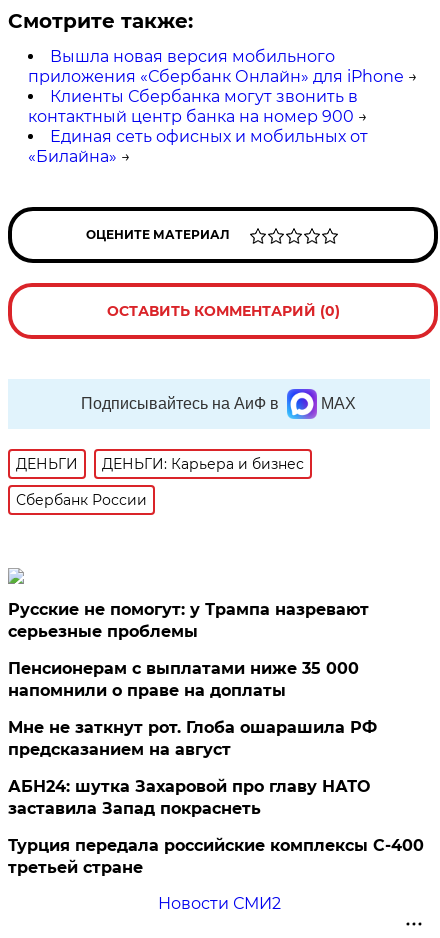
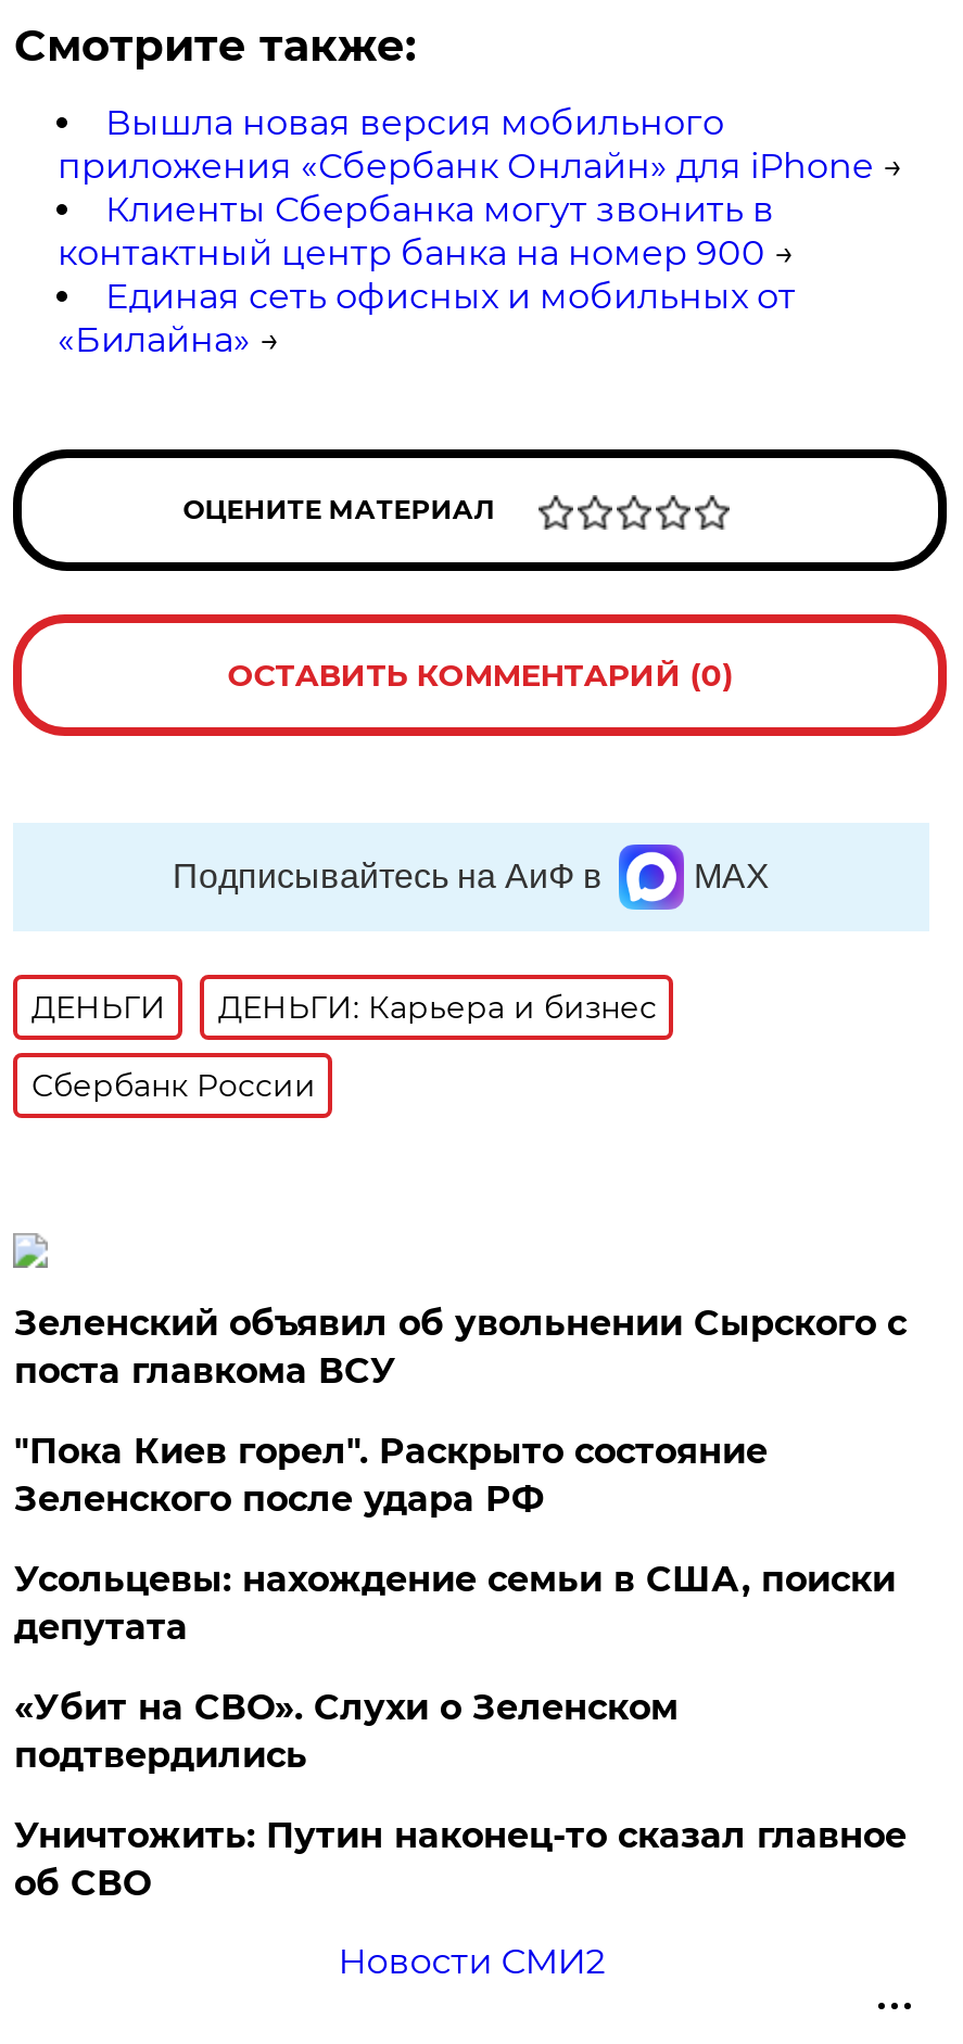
- Русские не помогут: у Трампа назревают
- серьезные проблемы
+ Зеленский объявил об увольнении Сырского с
+ поста главкома ВСУ

- Пенсионерам с выплатами ниже 35 000
- напомнили о праве на доплаты
+ "Пока Киев горел". Раскрыто состояние
+ Зеленского после удара РФ

- Мне не заткнут рот. Глоба ошарашила РФ
- предсказанием на август
+ Усольцевы: нахождение семьи в США, поиски
+ депутата

- АБН24: шутка Захаровой про главу НАТО
- заставила Запад покраснеть
+ «Убит на СВО». Слухи о Зеленском
+ подтвердились

- Турция передала российские комплексы С-400
- третьей стране
+ Уничтожить: Путин наконец-то сказал главное
+ об СВО
